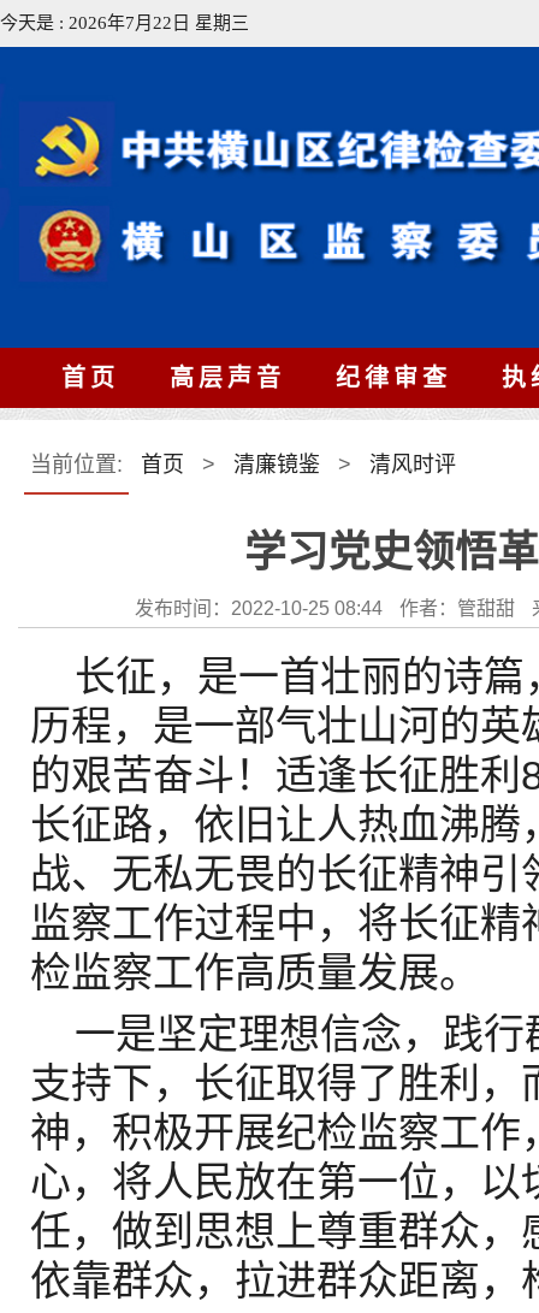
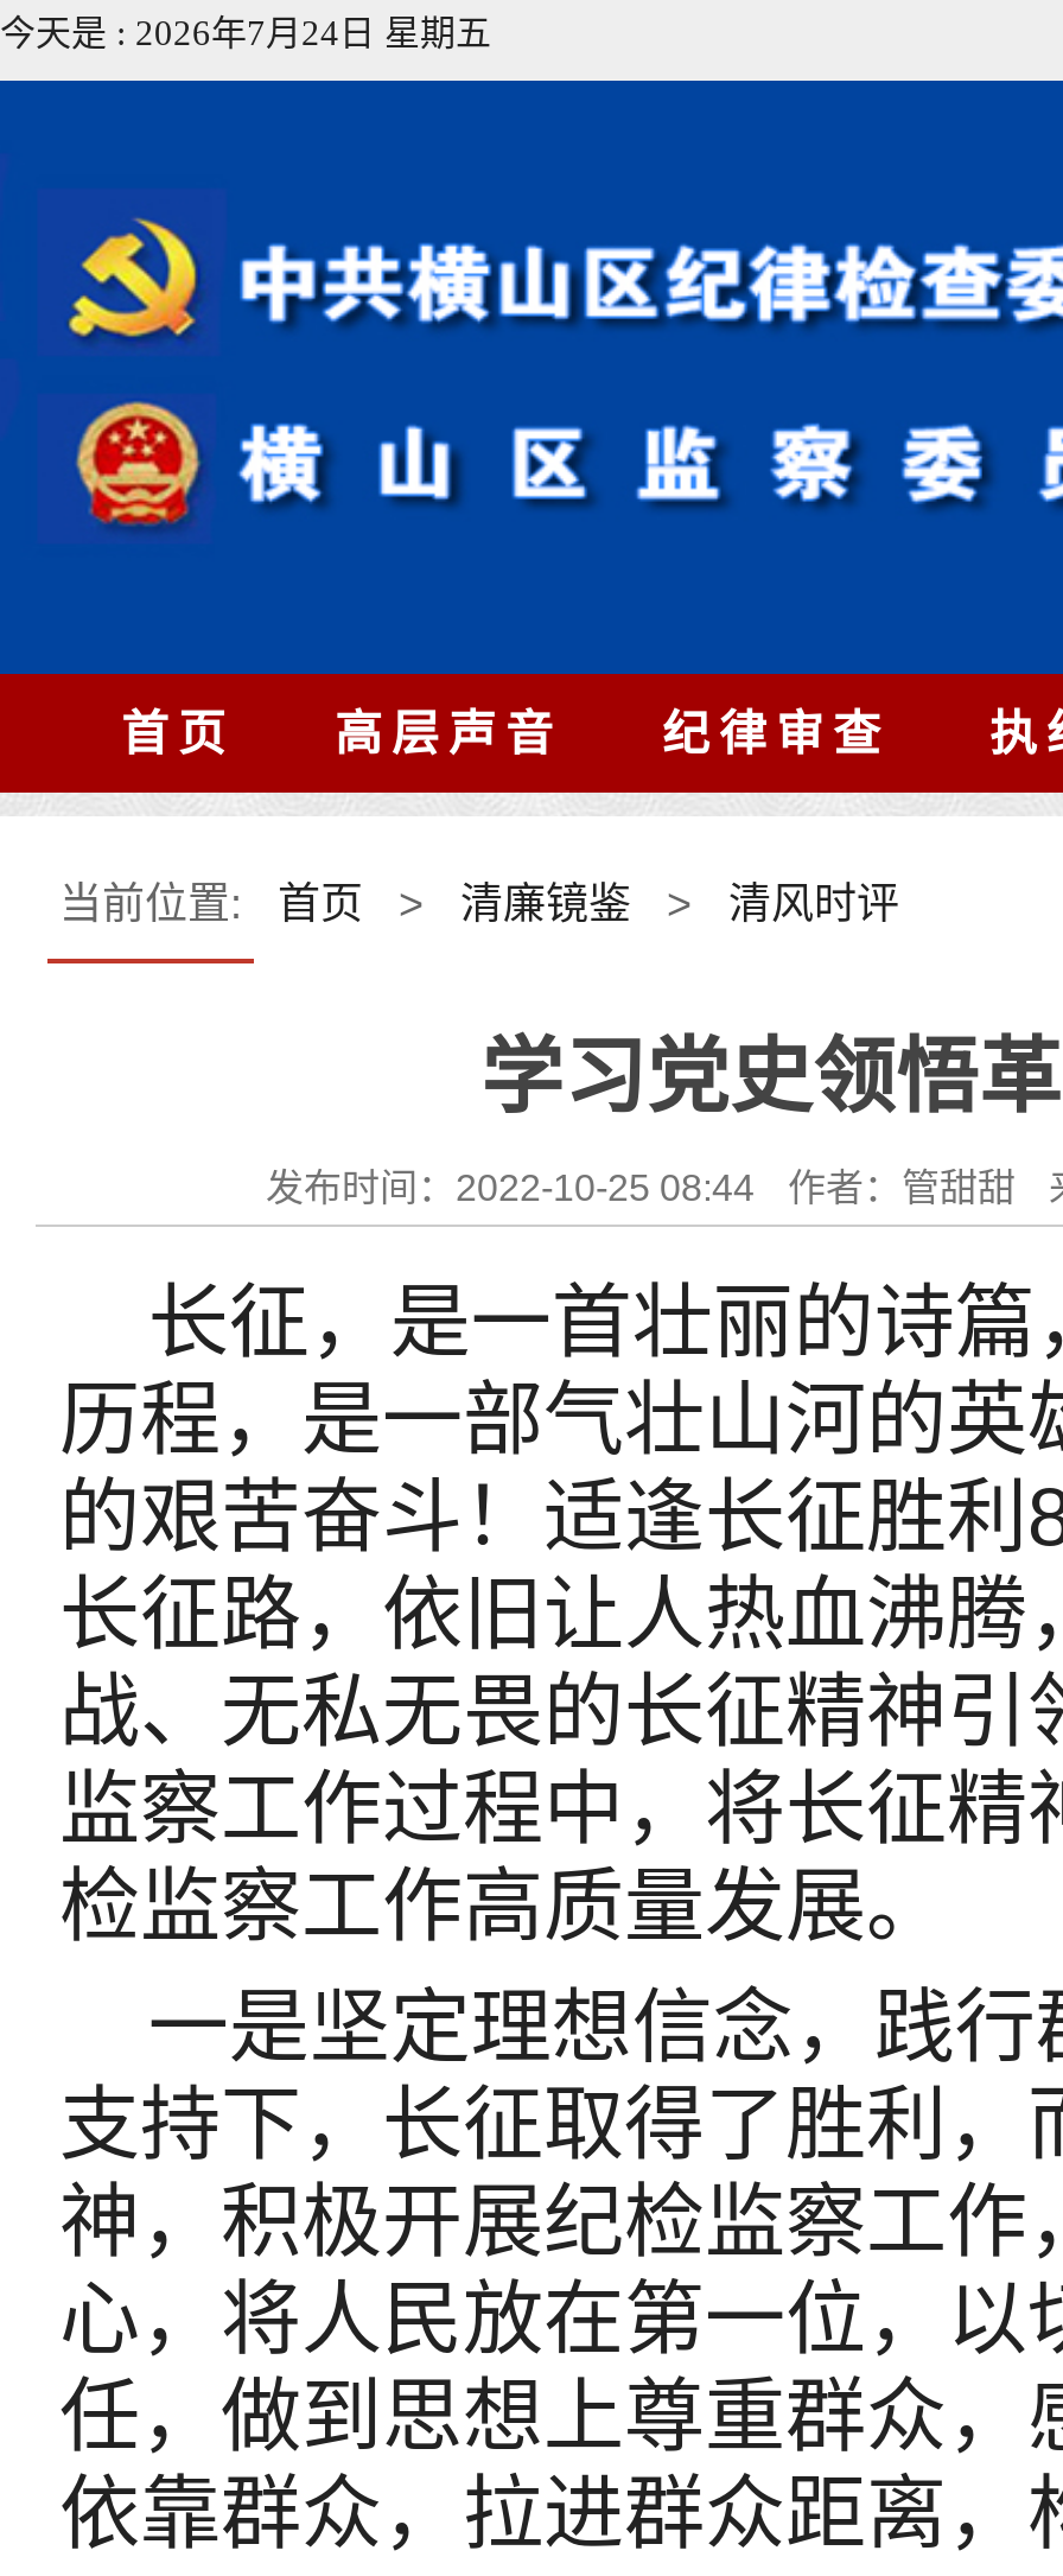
- 今天是 : 2026年7月22日 星期三
+ 今天是 : 2026年7月24日 星期五
